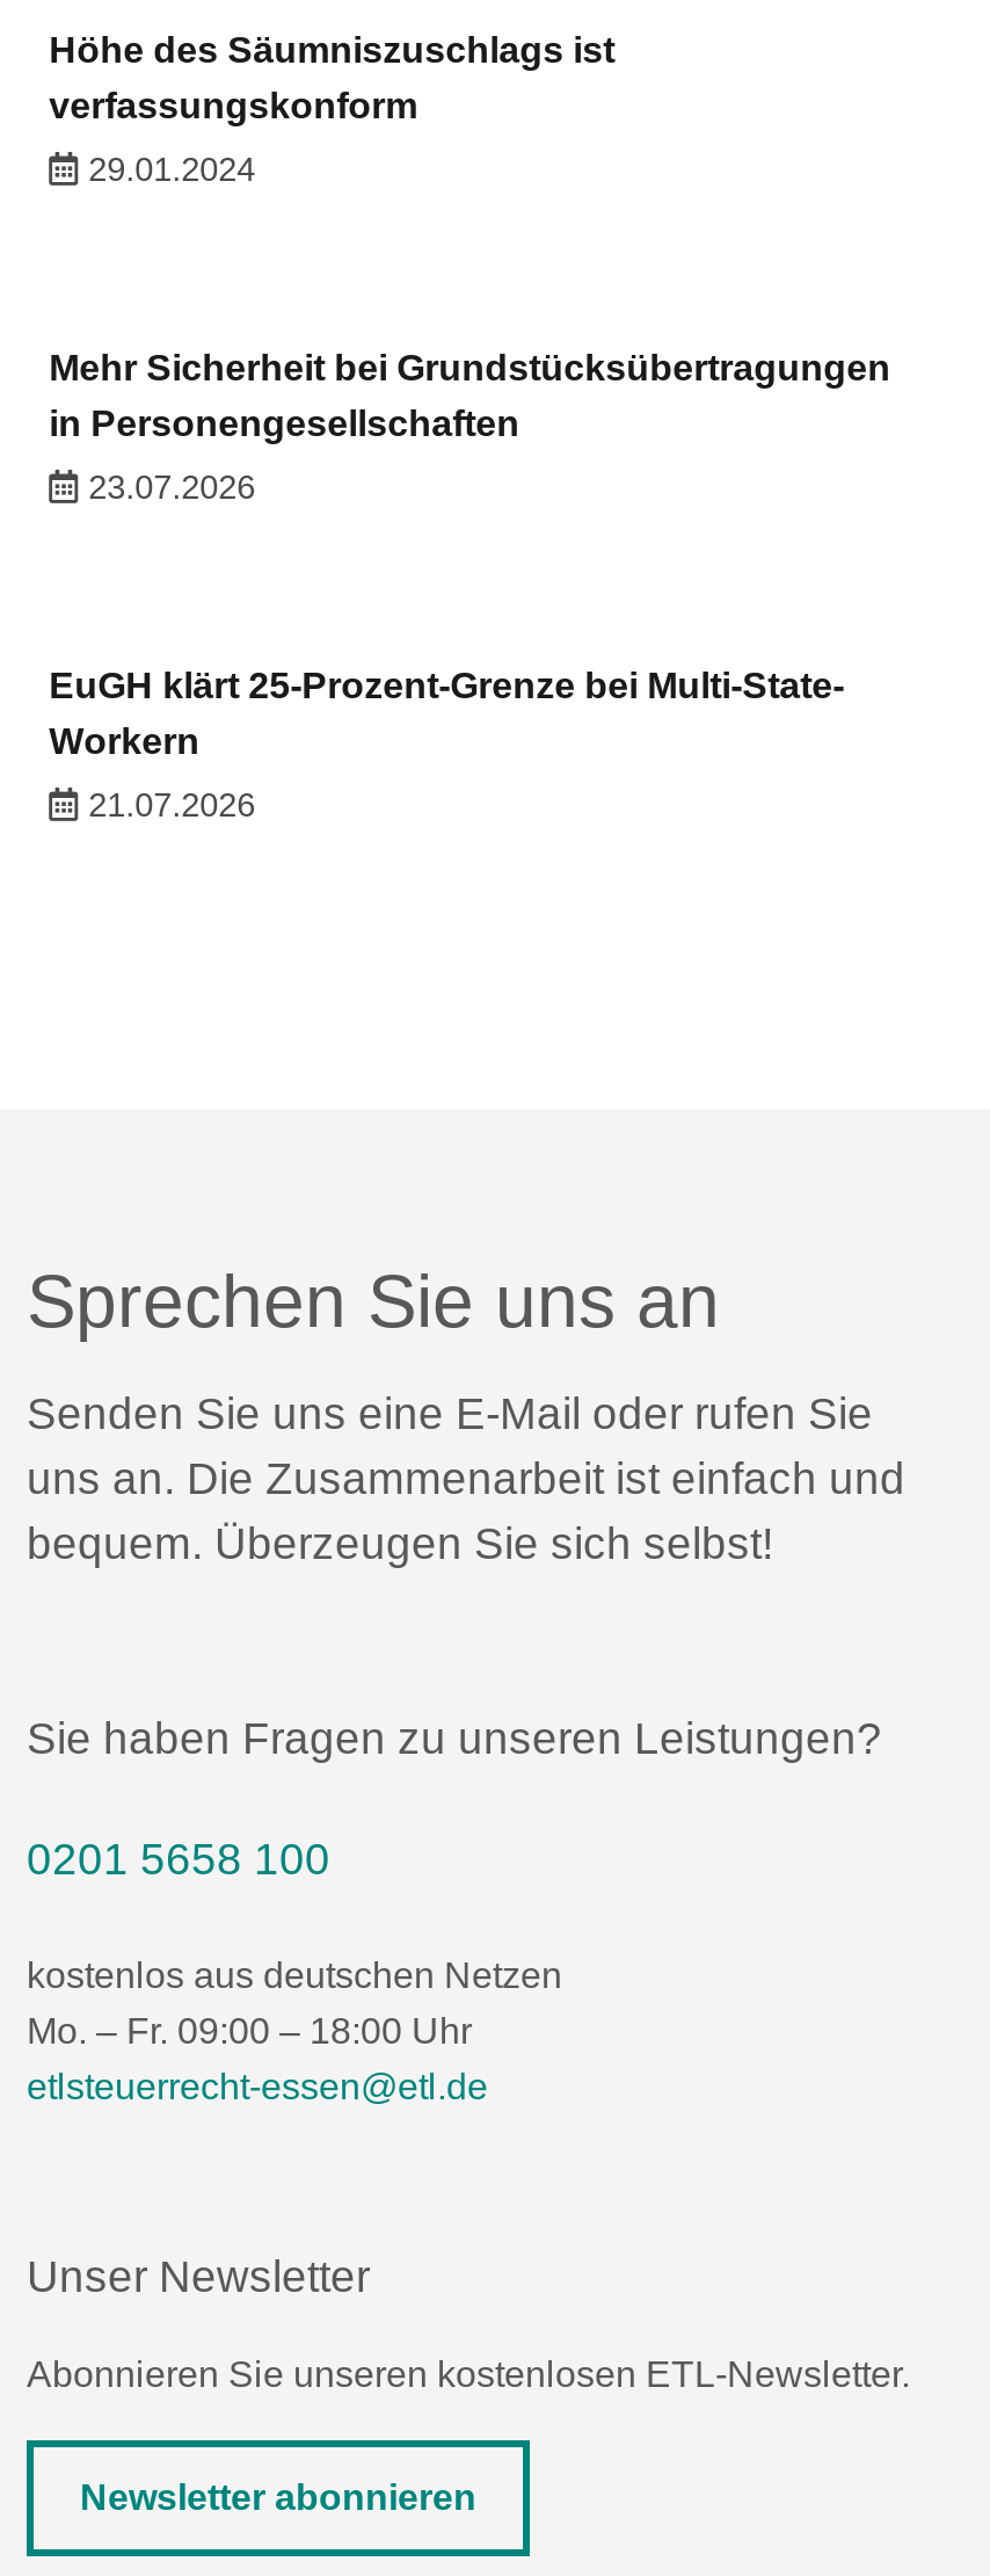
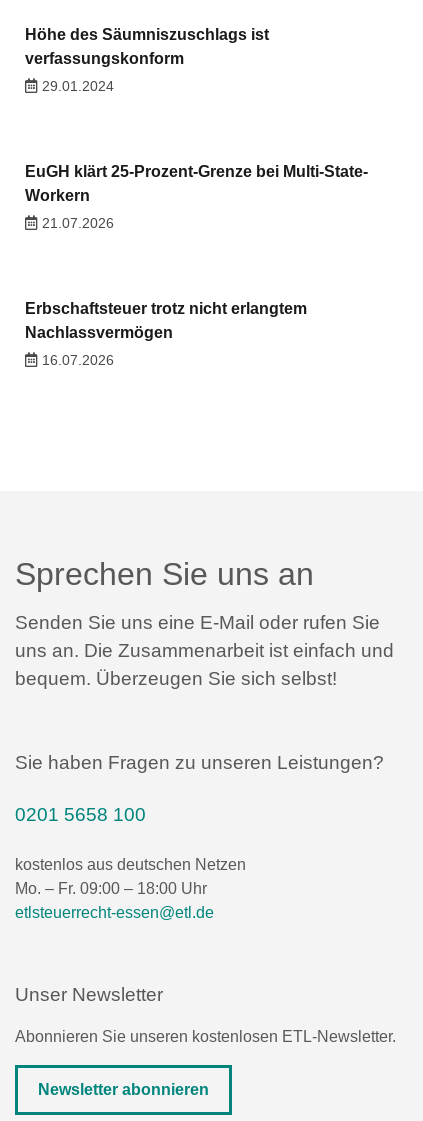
- Mehr Sicherheit bei Grundstücksübertragungen
- in Personengesellschaften
- 23.07.2026

moved up: EuGH klärt 25-Prozent-Grenze bei Multi-State- | Workern | 21.07.2026

+ Erbschaftsteuer trotz nicht erlangtem
+ Nachlassvermögen
+ 16.07.2026
